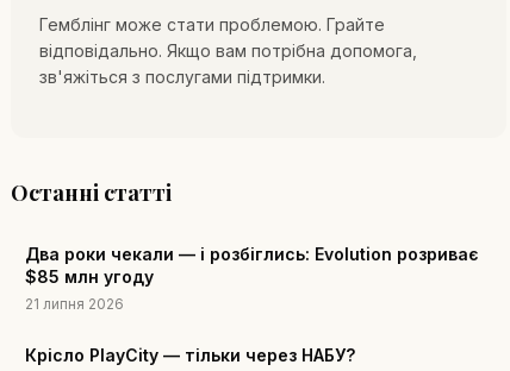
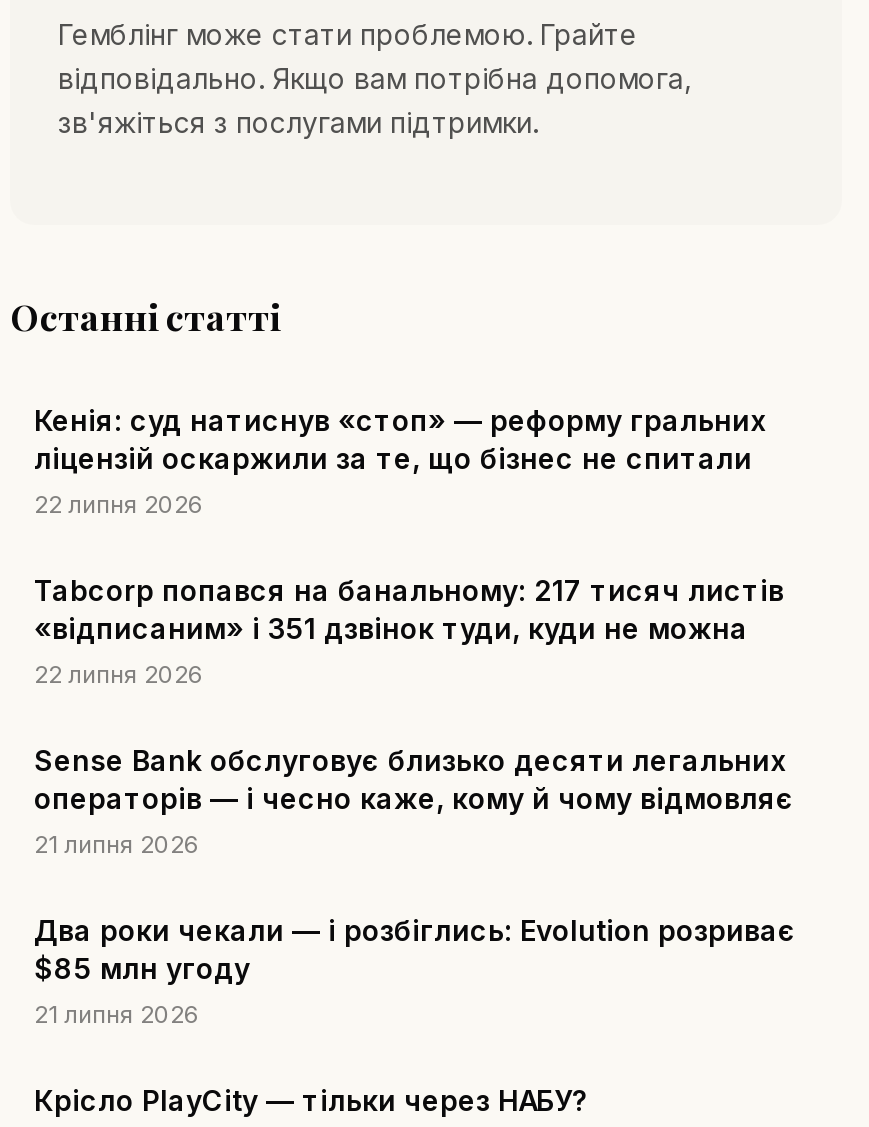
+ Кенія: суд натиснув «стоп» — реформу гральних
+ ліцензій оскаржили за те, що бізнес не спитали
+ 22 липня 2026
+ Tabcorp попався на банальному: 217 тисяч листів
+ «відписаним» і 351 дзвінок туди, куди не можна
+ 22 липня 2026
+ Sense Bank обслуговує близько десяти легальних
+ операторів — і чесно каже, кому й чому відмовляє
+ 21 липня 2026
